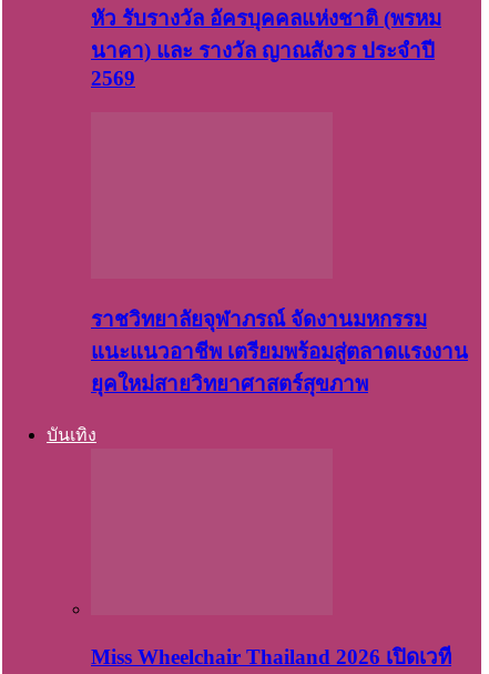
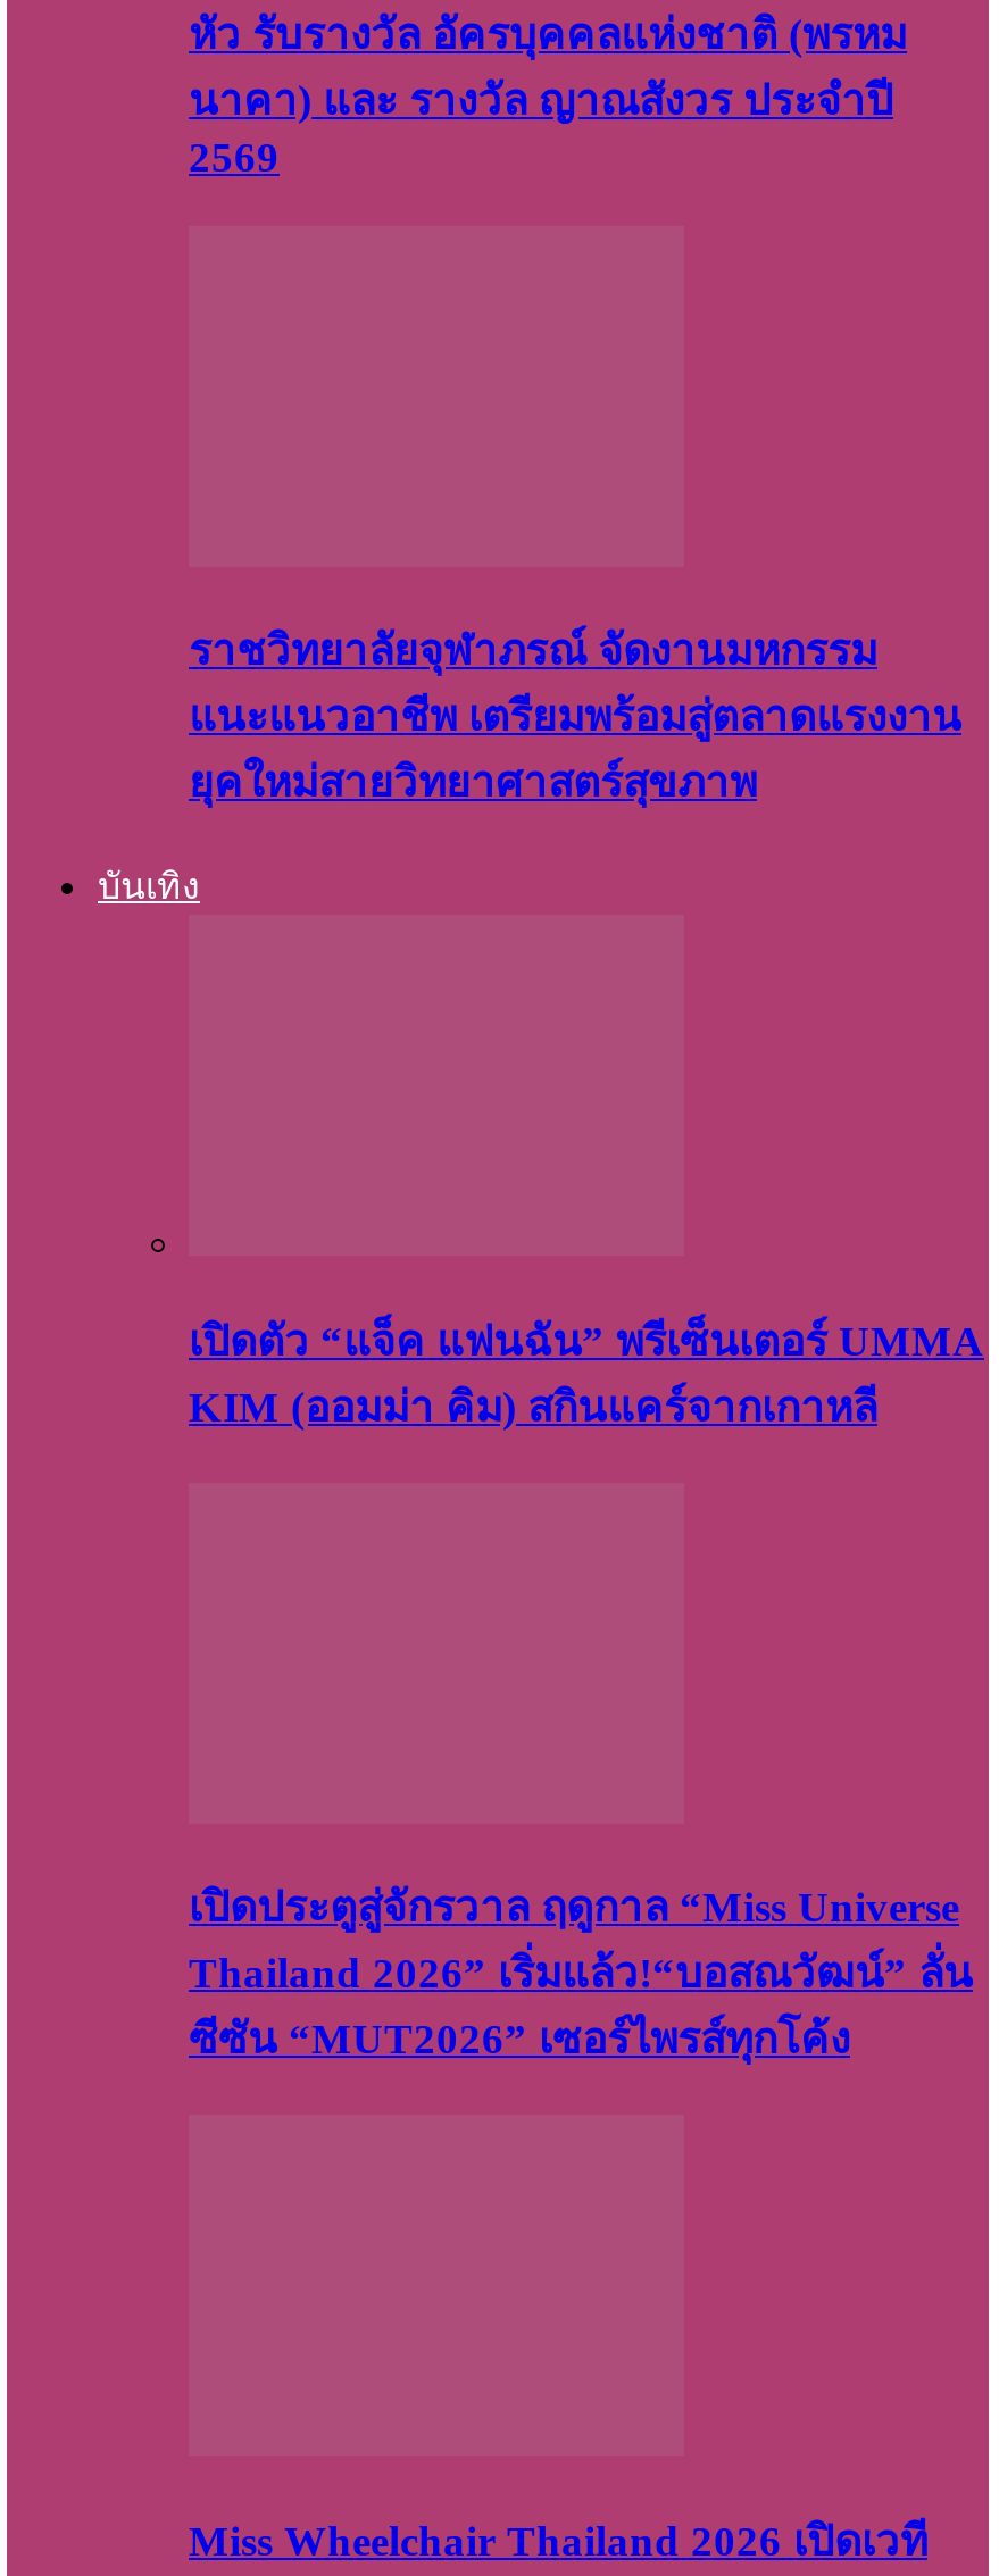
+ เปิดตัว “แจ็ค แฟนฉัน” พรีเซ็นเตอร์ UMMA
+ KIM (ออมม่า คิม) สกินแคร์จากเกาหลี

+ เปิดประตูสู่จักรวาล ฤดูกาล “Miss Universe
+ Thailand 2026” เริ่มแล้ว!“บอสณวัฒน์” ลั่น
+ ซีซัน “MUT2026” เซอร์ไพรส์ทุกโค้ง
